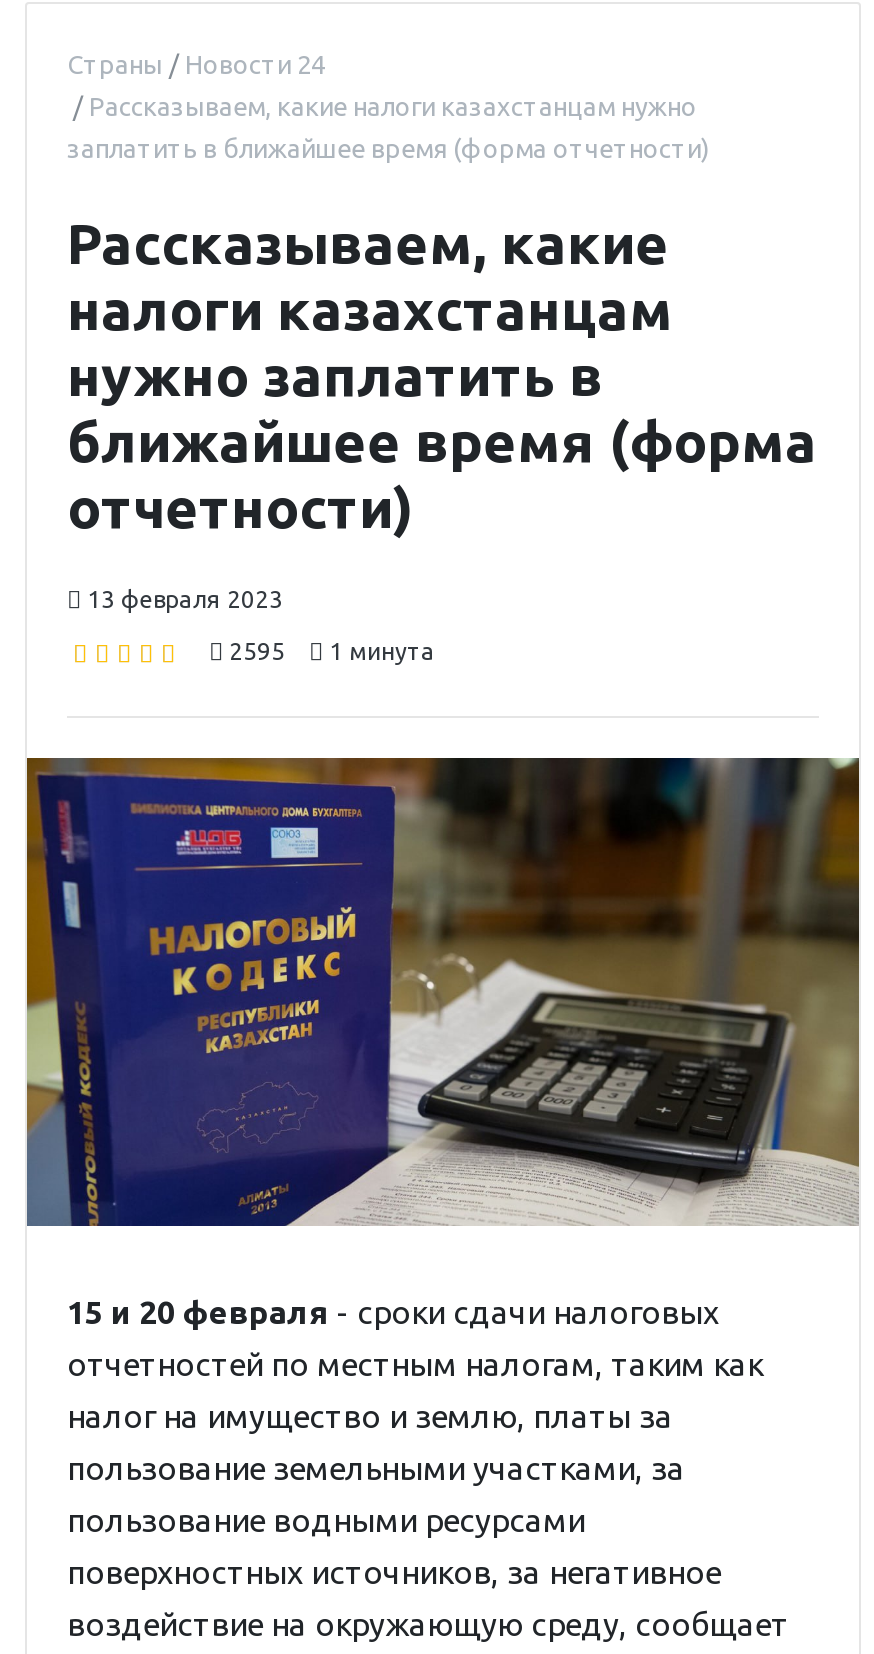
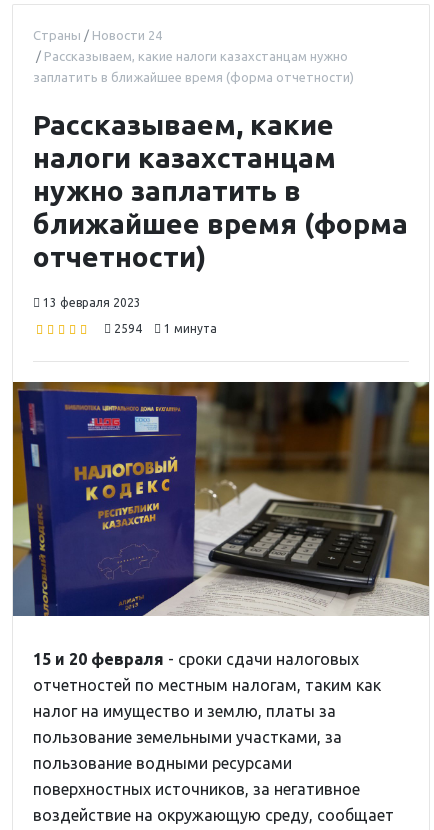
- 2595
+ 2594
